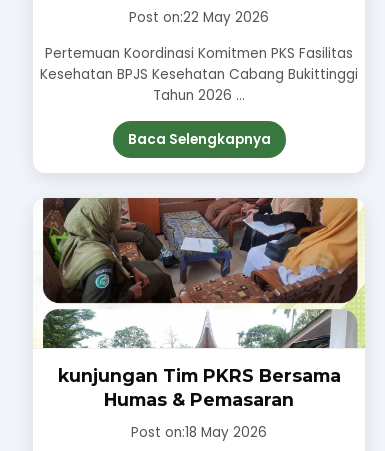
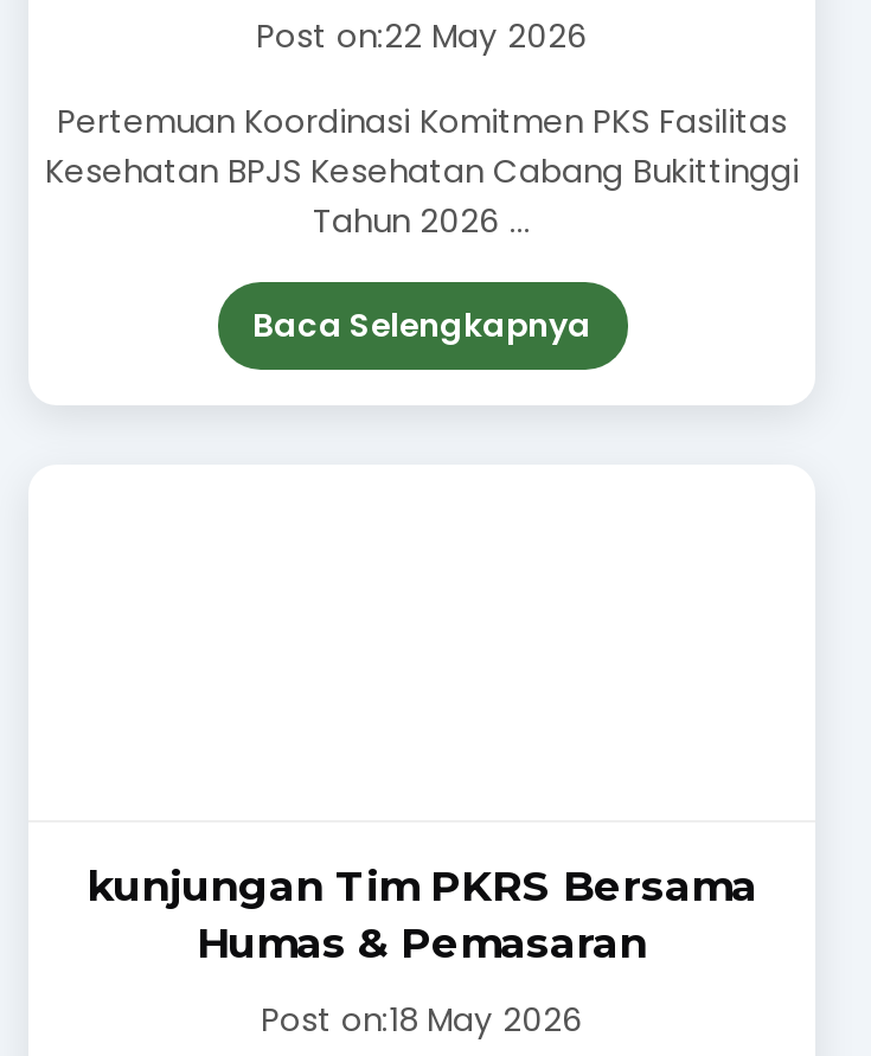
- [image]
